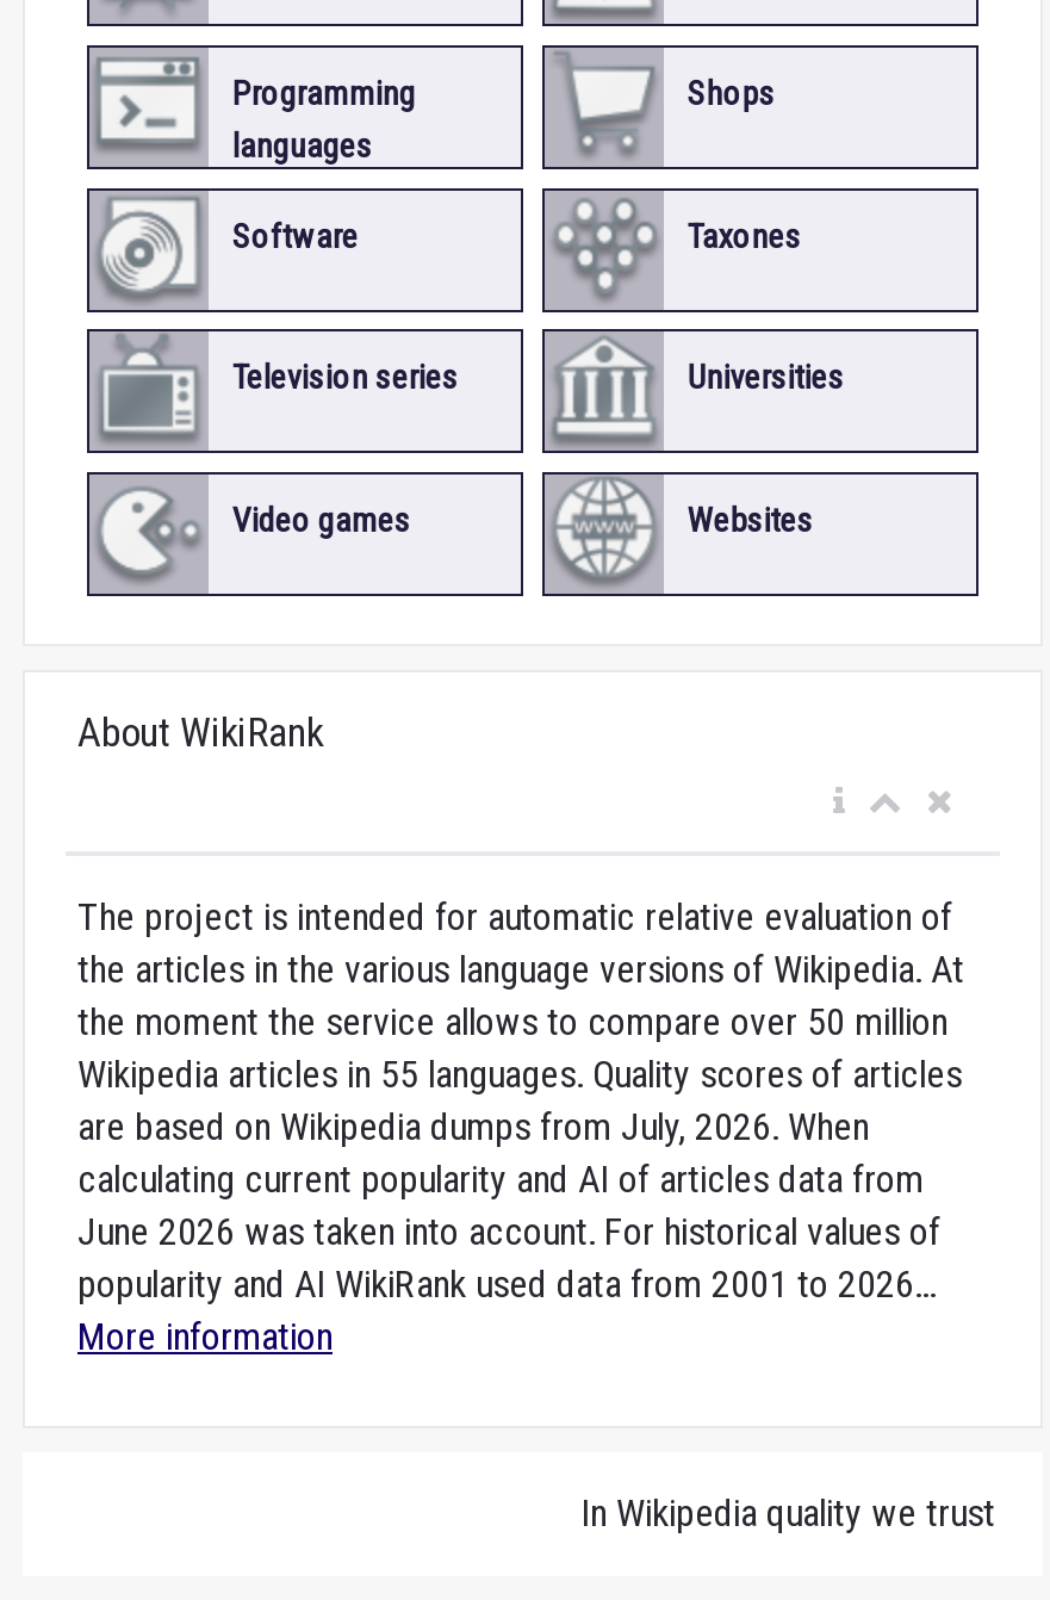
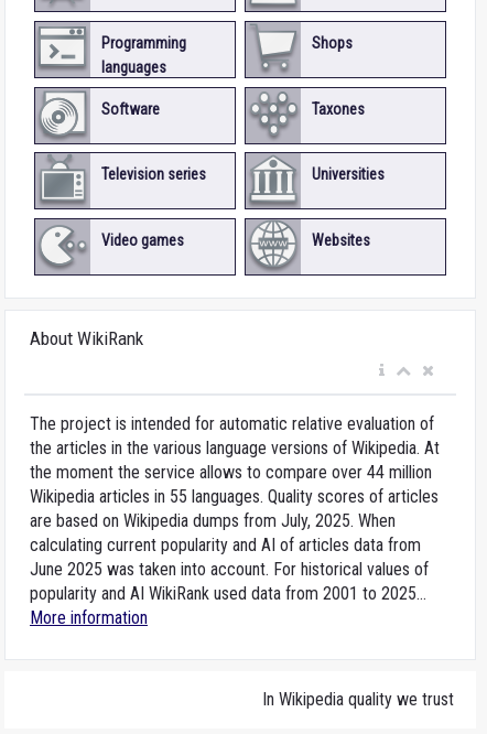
- the moment the service allows to compare over 50 million
+ the moment the service allows to compare over 44 million

- are based on Wikipedia dumps from July, 2026. When
+ are based on Wikipedia dumps from July, 2025. When

- June 2026 was taken into account. For historical values of
+ June 2025 was taken into account. For historical values of

- popularity and AI WikiRank used data from 2001 to 2026...
+ popularity and AI WikiRank used data from 2001 to 2025...
